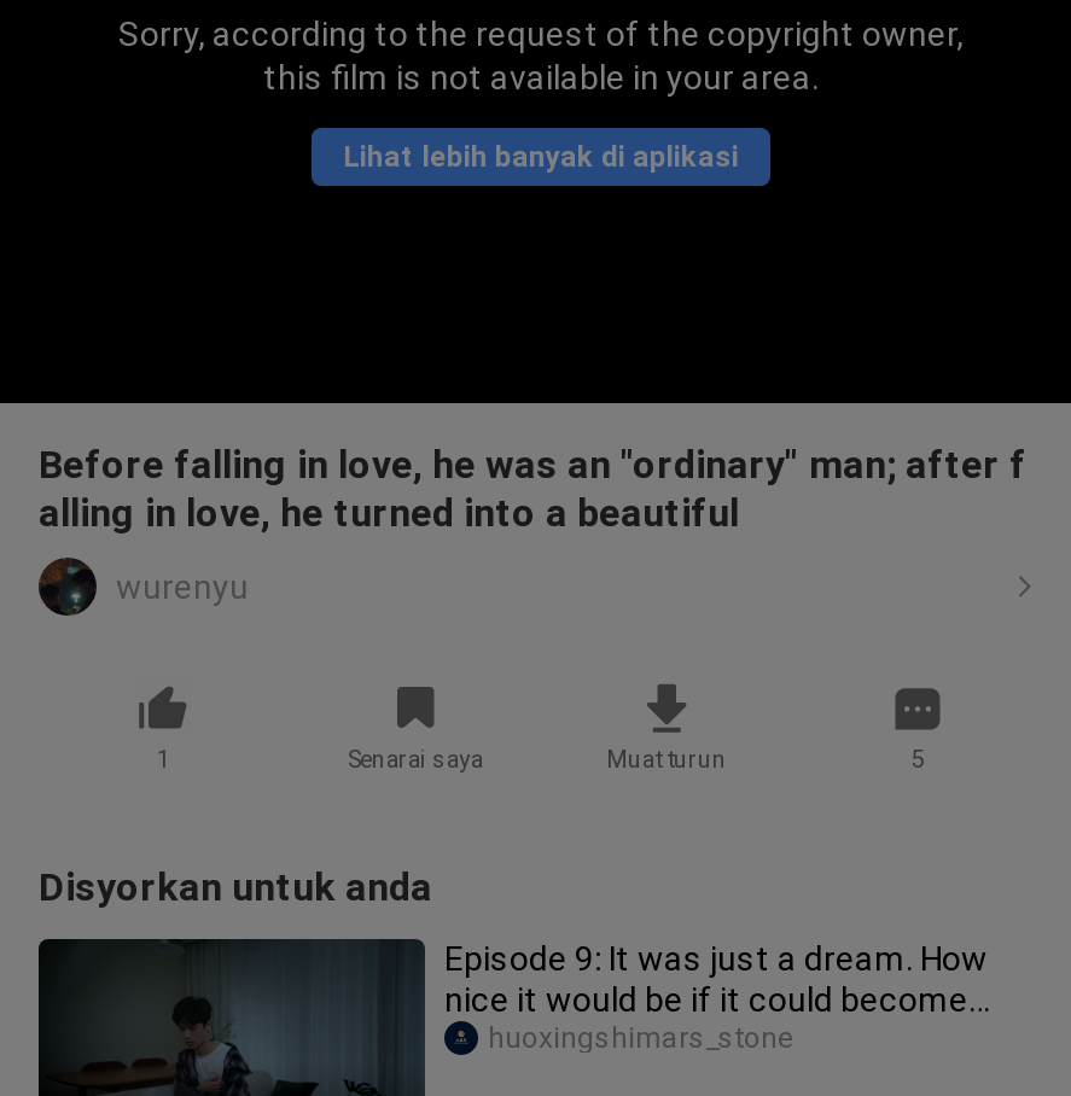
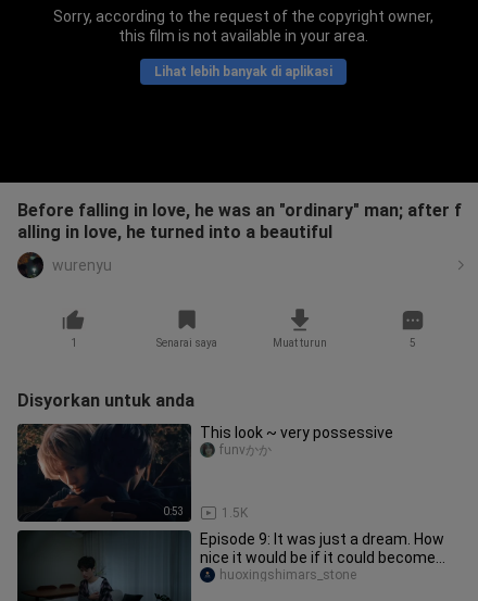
+ [image]
+ 0:53

+ This look ~ very possessive

+ funvかか

+ 1.5K
